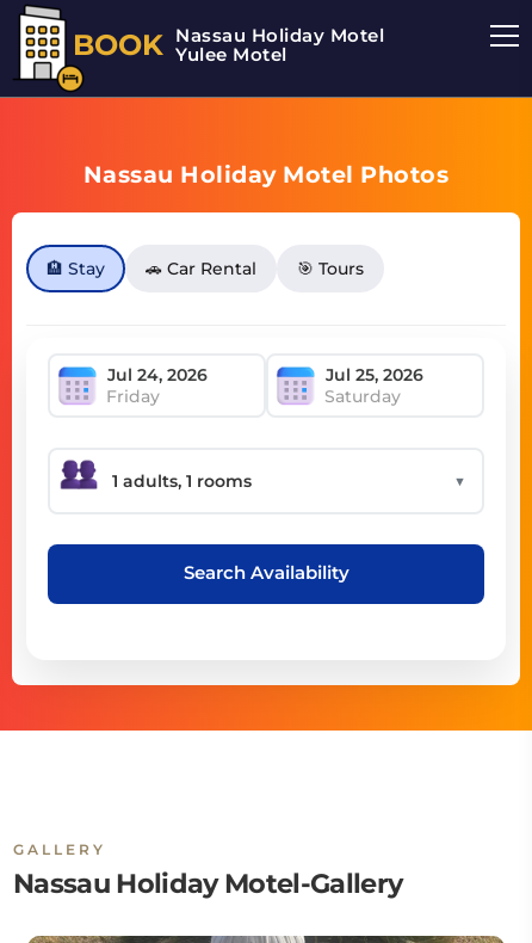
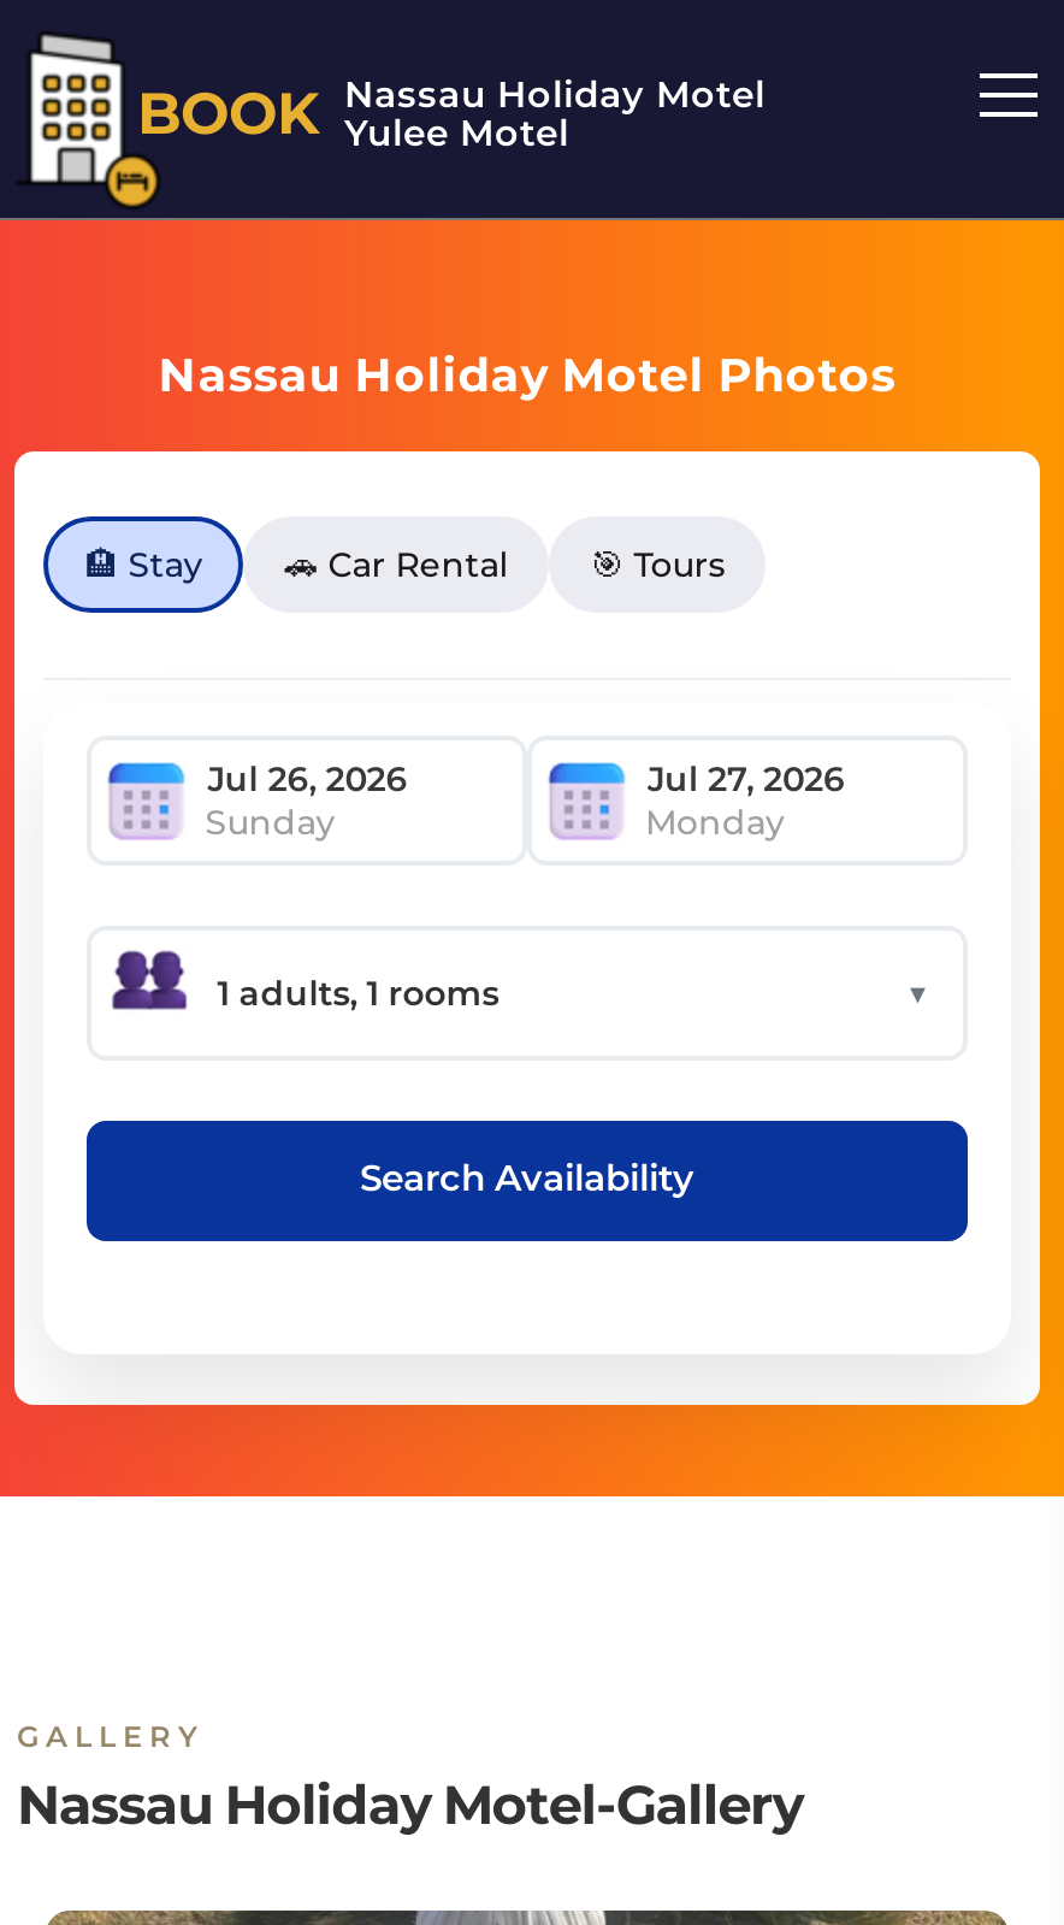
- Friday
- Saturday
+ Sunday
+ Monday
